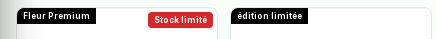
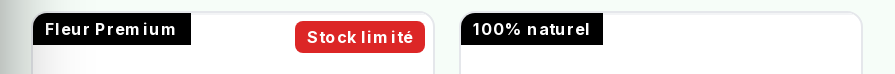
- édition limitée
+ 100% naturel
